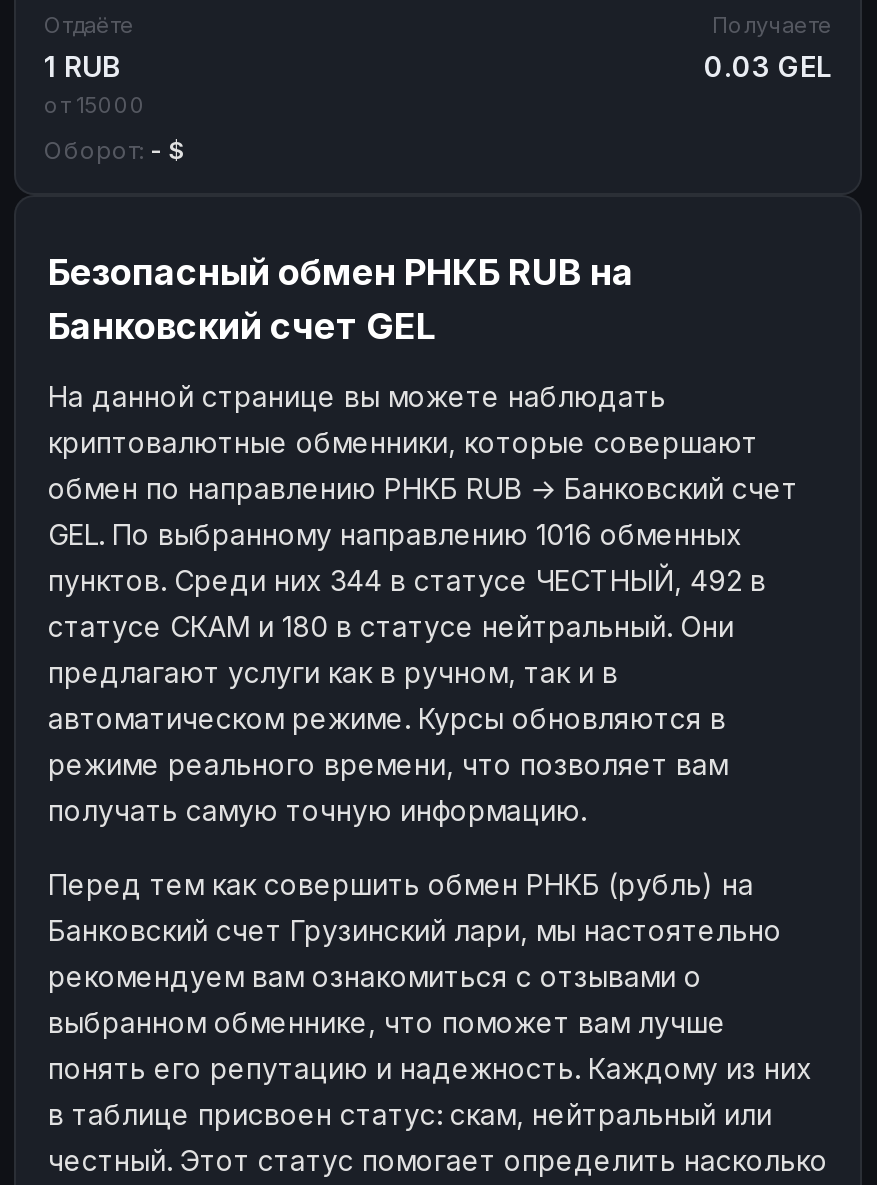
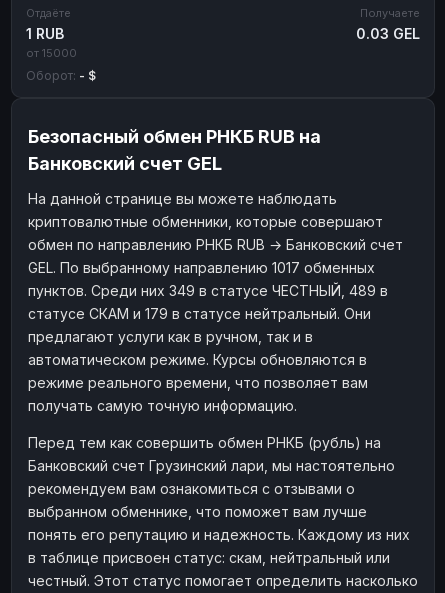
- GEL. По выбранному направлению 1016 обменных
+ GEL. По выбранному направлению 1017 обменных

- пунктов. Среди них 344 в статусе ЧЕСТНЫЙ, 492 в
+ пунктов. Среди них 349 в статусе ЧЕСТНЫЙ, 489 в

- статусе СКАМ и 180 в статусе нейтральный. Они
+ статусе СКАМ и 179 в статусе нейтральный. Они
